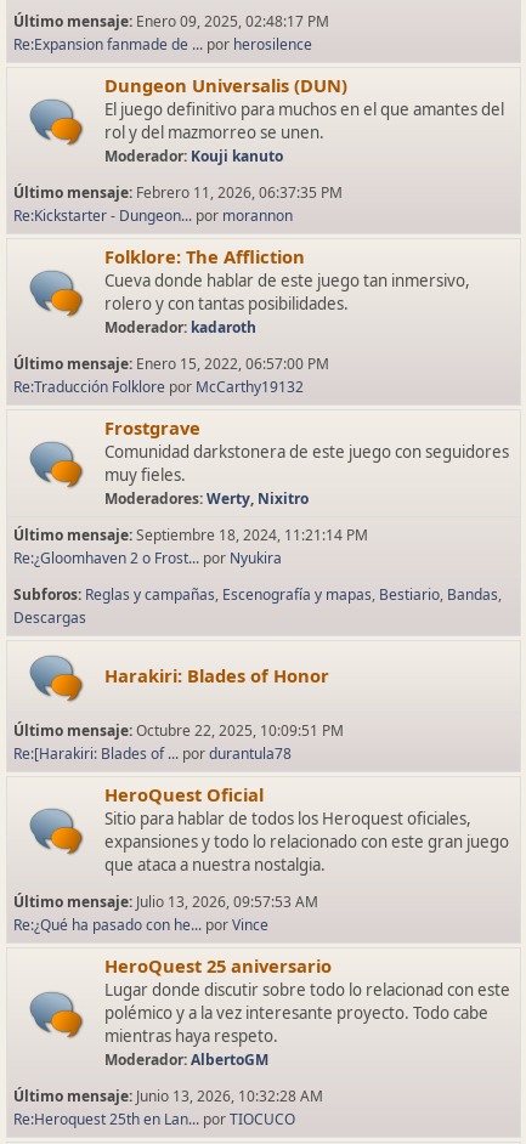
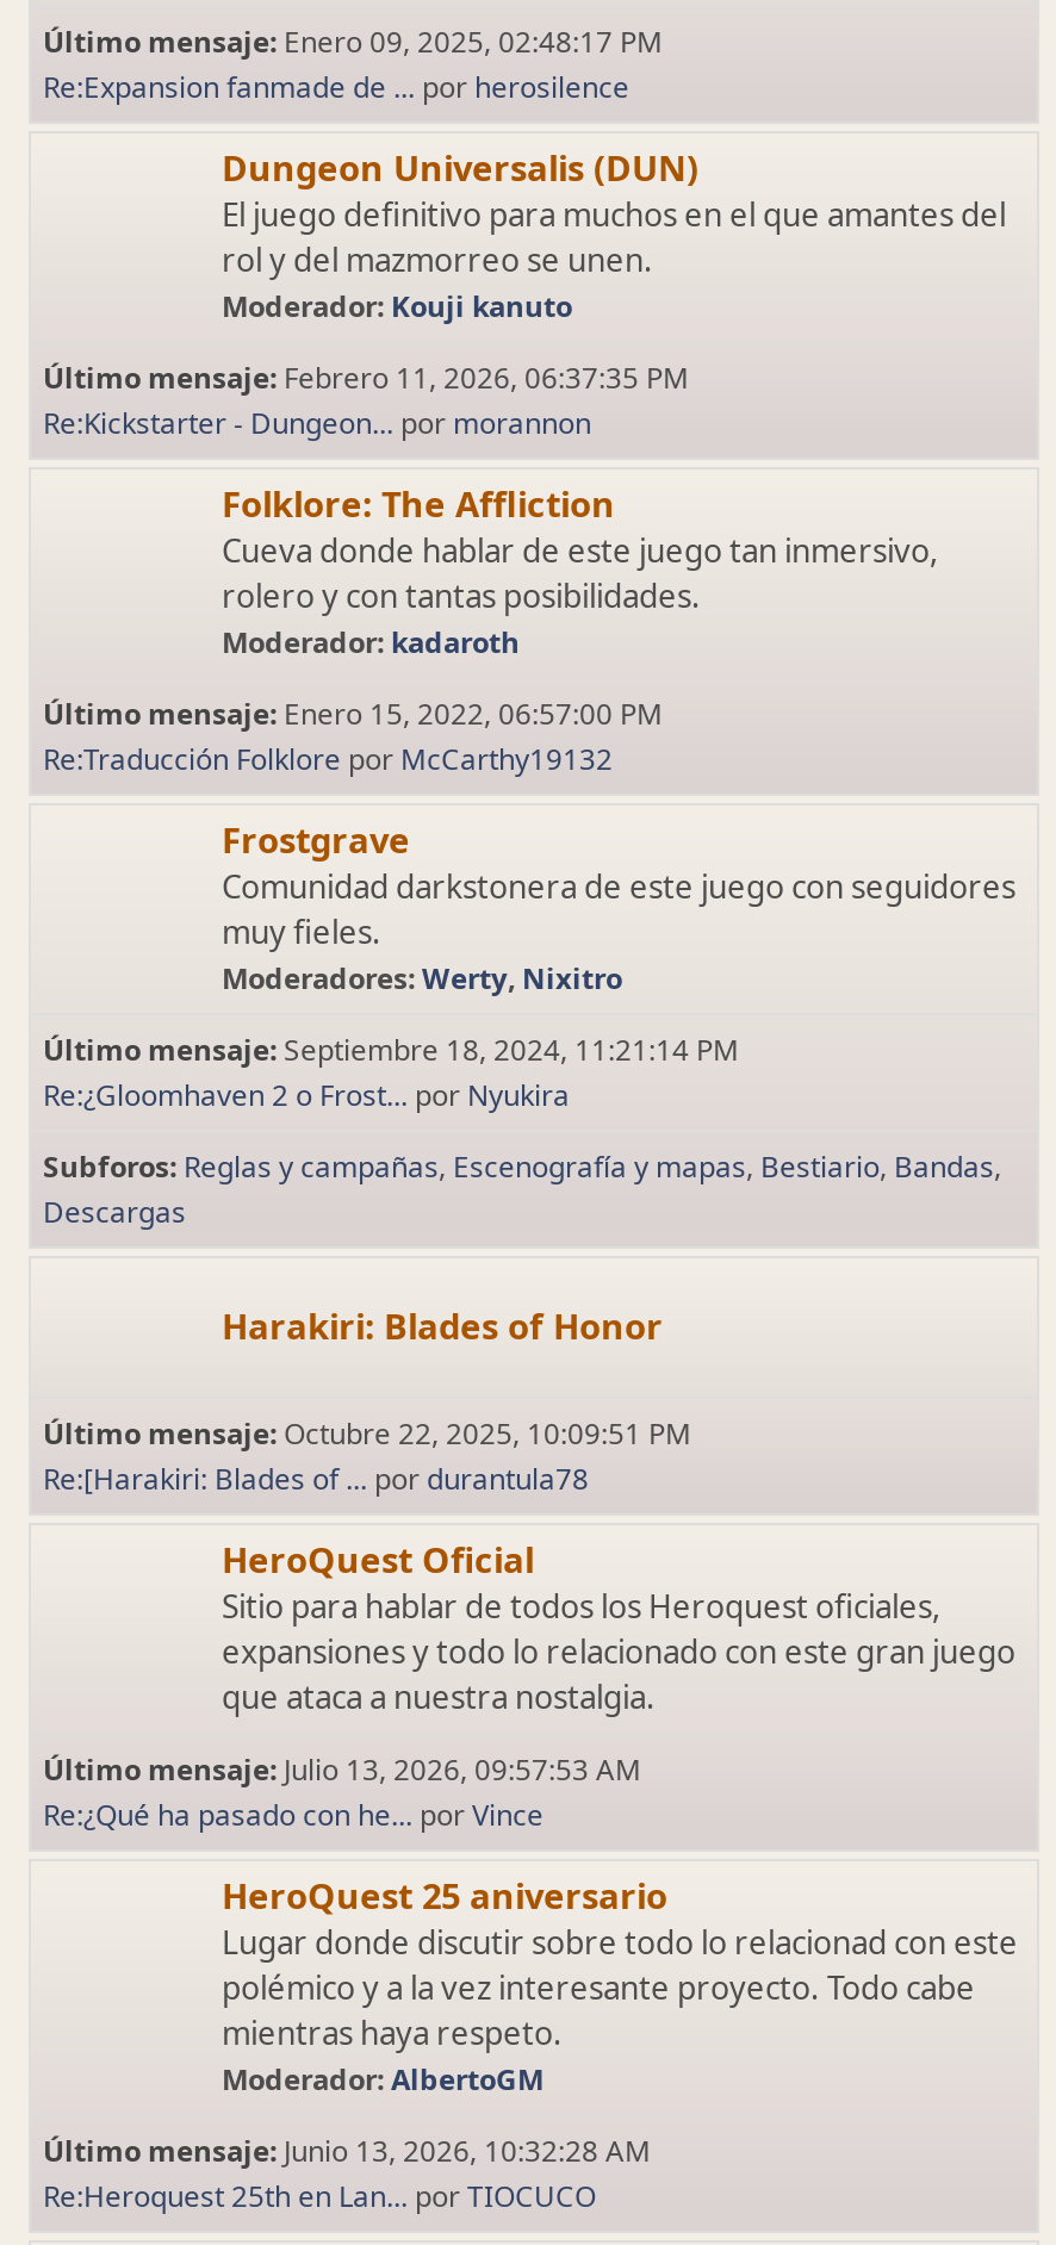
- [image]

- [image]

- [image]

- [image]

- [image]

- [image]
